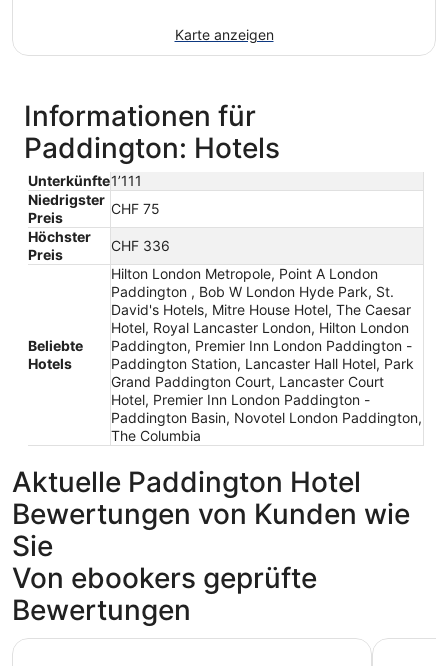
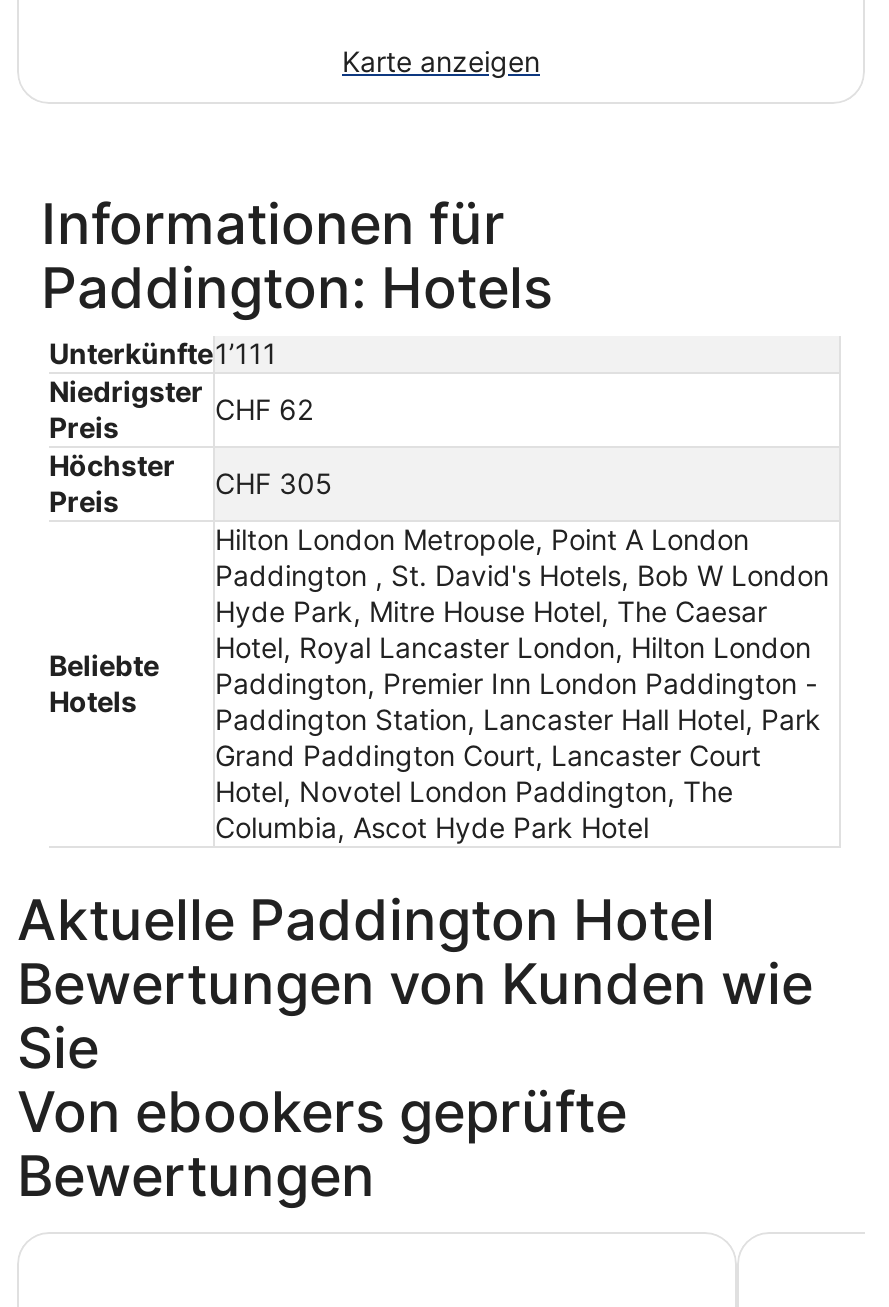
- CHF 75
+ CHF 62

- CHF 336
+ CHF 305

- Paddington , Bob W London Hyde Park, St.
+ Paddington , St. David's Hotels, Bob W London

- David's Hotels, Mitre House Hotel, The Caesar
+ Hyde Park, Mitre House Hotel, The Caesar

- Hotel, Premier Inn London Paddington -
- Paddington Basin, Novotel London Paddington,
- The Columbia
+ Hotel, Novotel London Paddington, The
+ Columbia, Ascot Hyde Park Hotel
